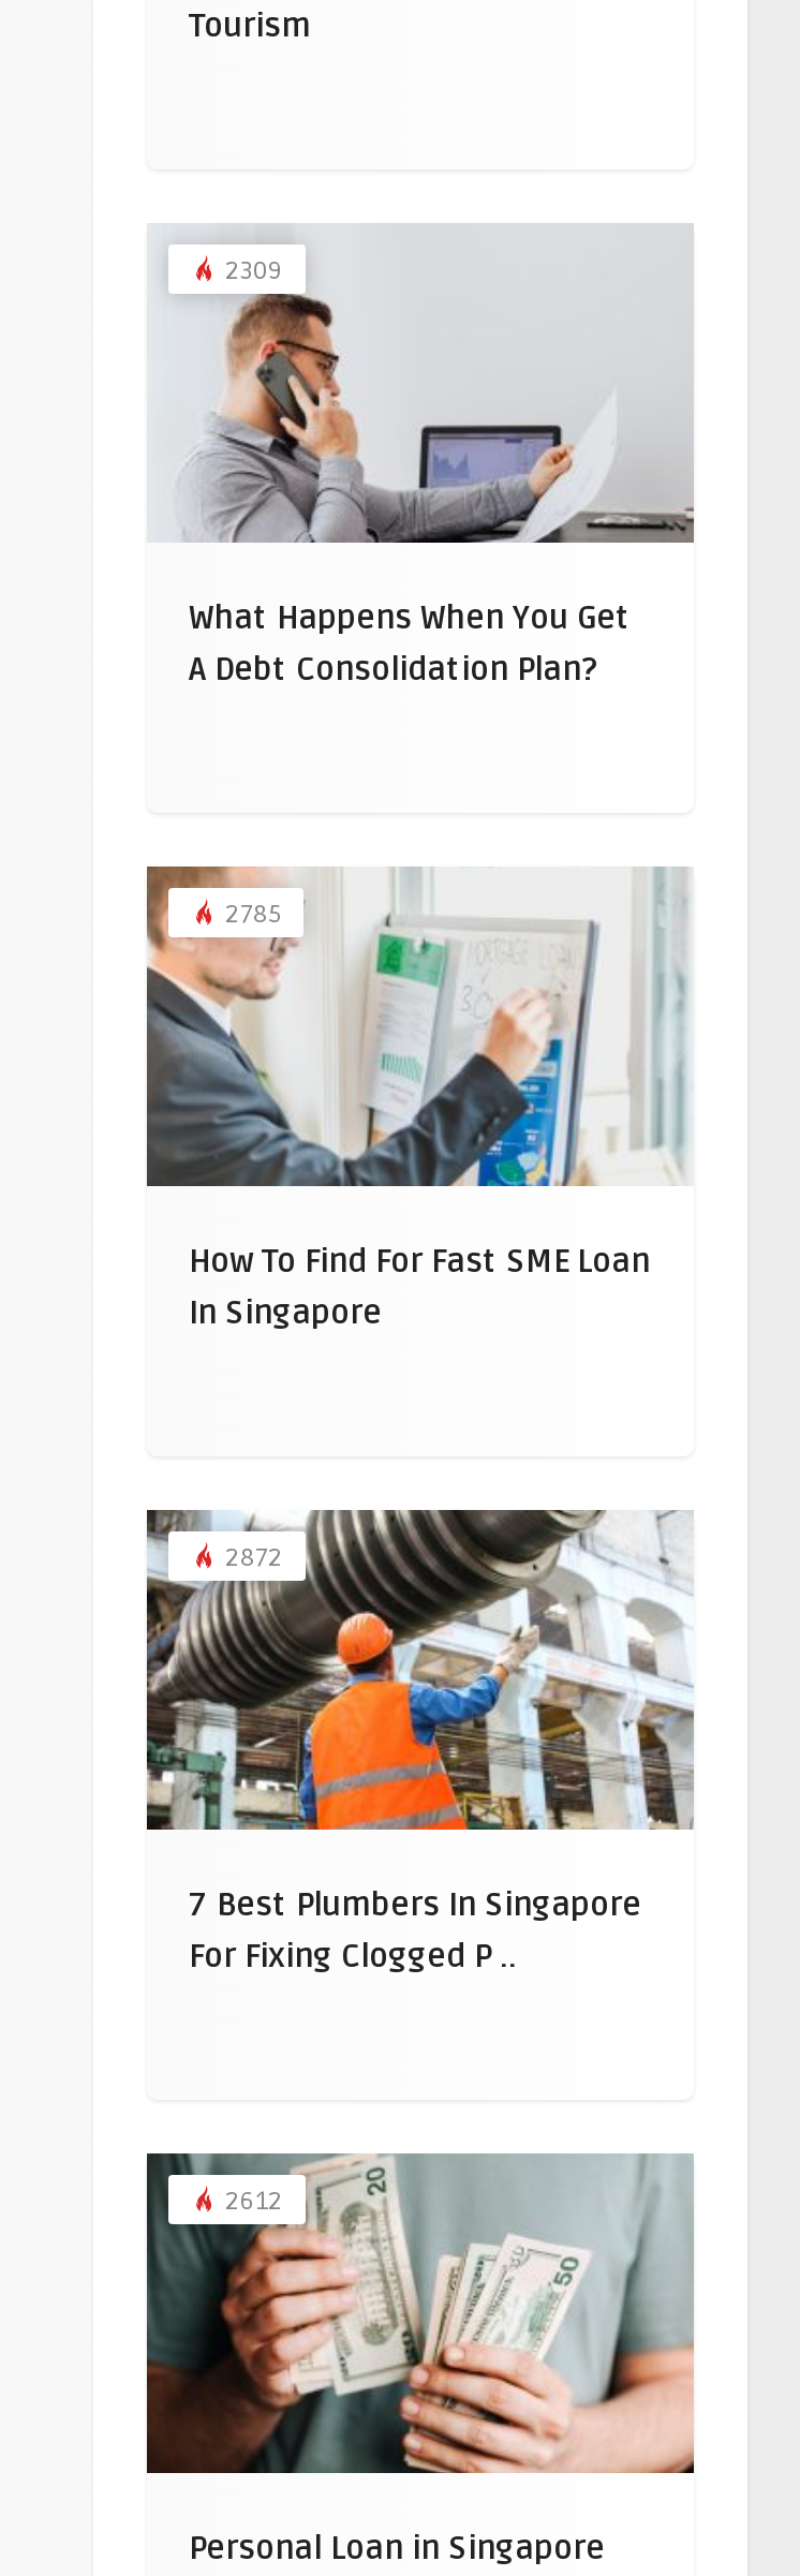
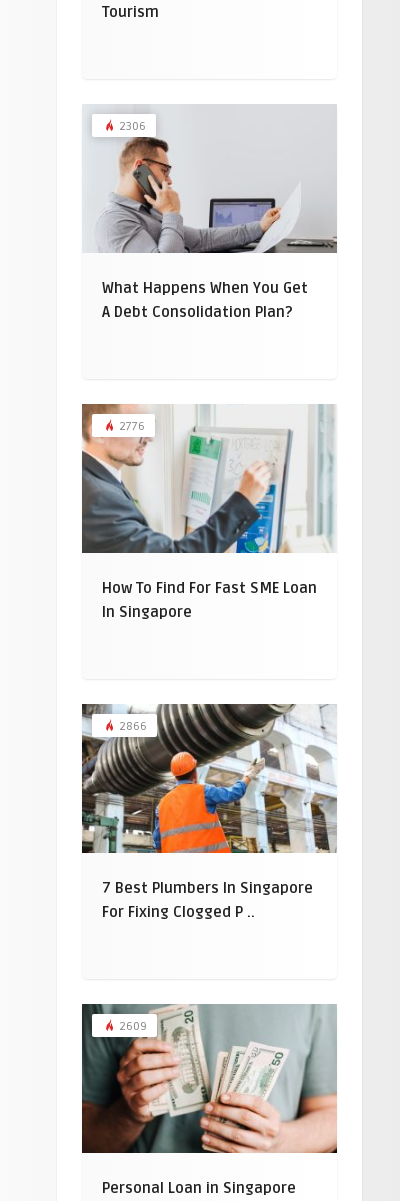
- 2309
+ 2306

- 2785
+ 2776

- 2872
+ 2866

- 2612
+ 2609
